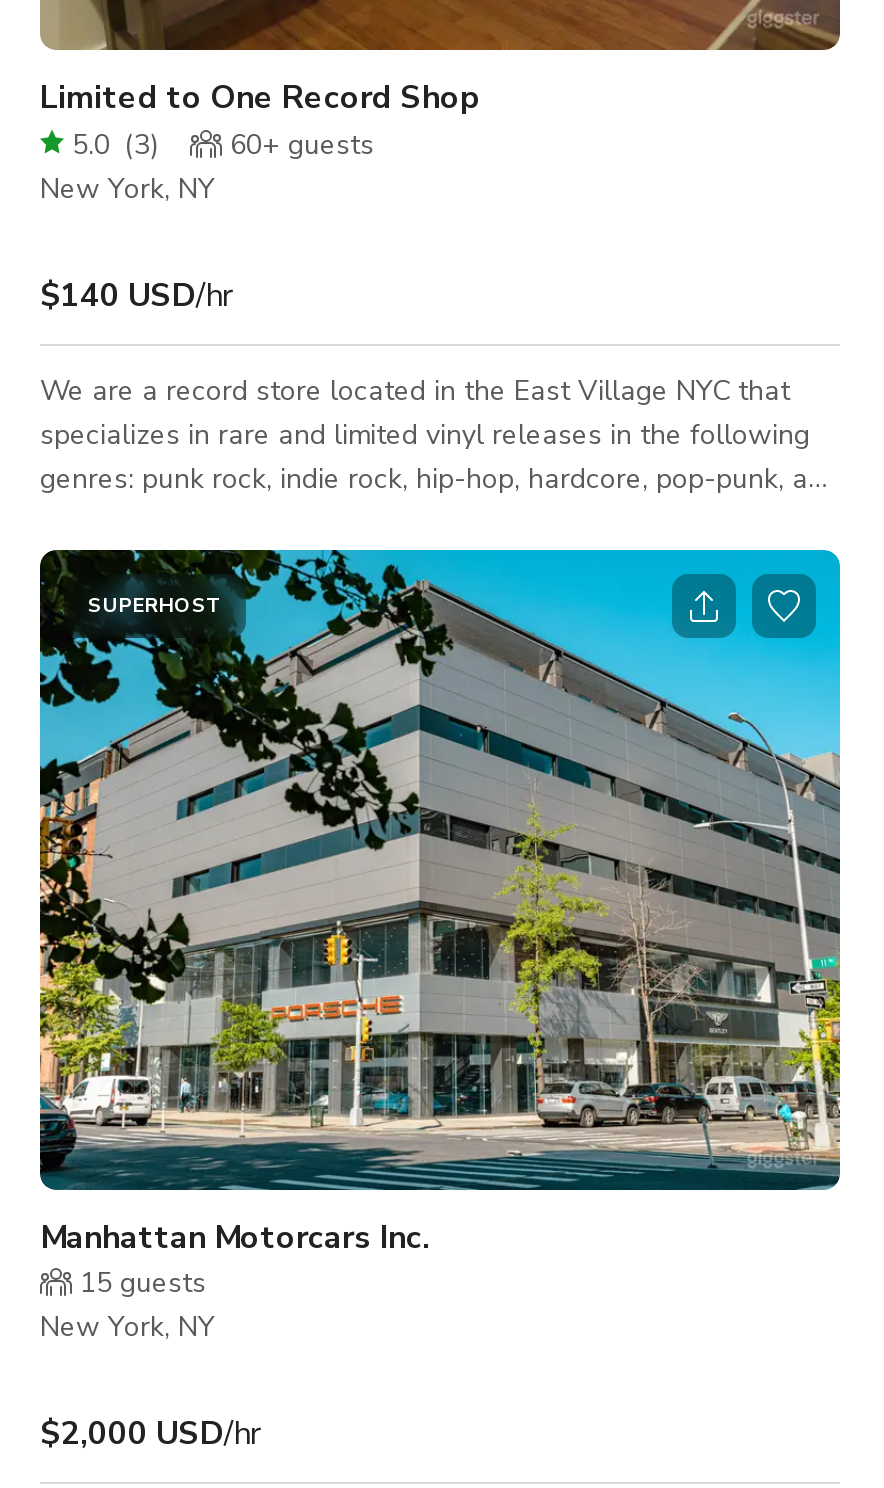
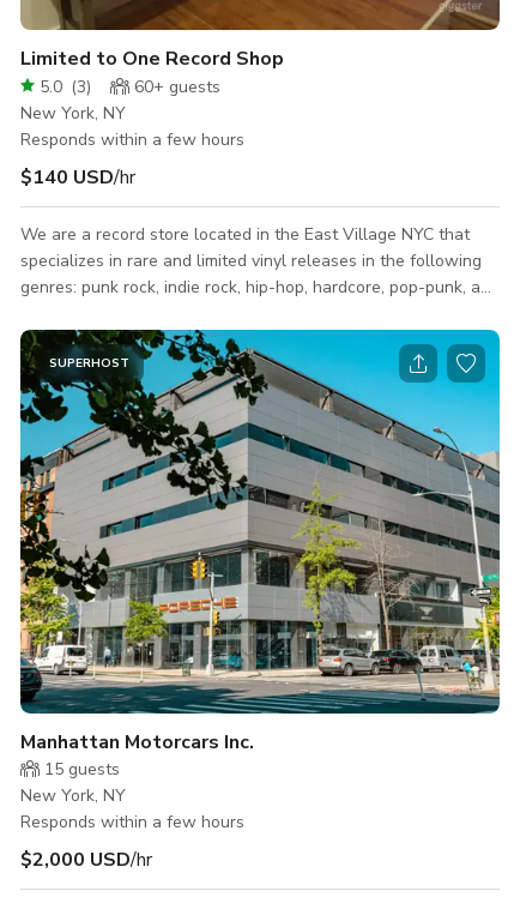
+ Responds within a few hours

+ Responds within a few hours
